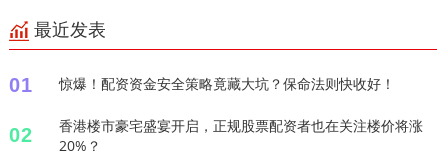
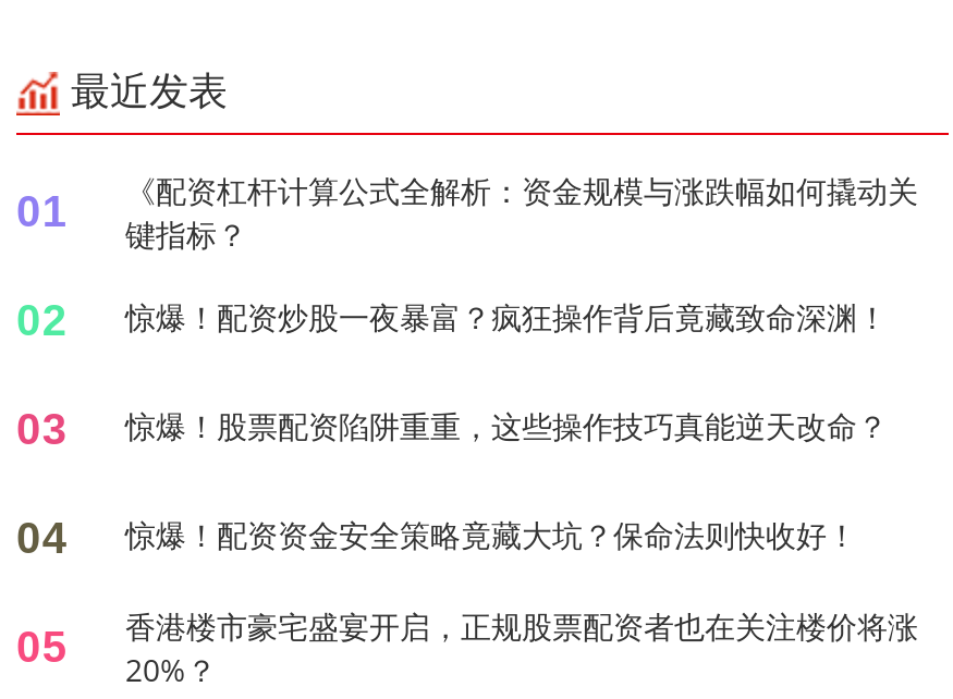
+ 《配资杠杆计算公式全解析：资金规模与涨跌幅如何撬动关
+ 键指标？
+ 02
+ 惊爆！配资炒股一夜暴富？疯狂操作背后竟藏致命深渊！
+ 03
+ 惊爆！股票配资陷阱重重，这些操作技巧真能逆天改命？
+ 04

- 02 香港楼市豪宅盛宴开启，正规股票配资者也在关注楼价将涨 20%？
+ 05 香港楼市豪宅盛宴开启，正规股票配资者也在关注楼价将涨 20%？
